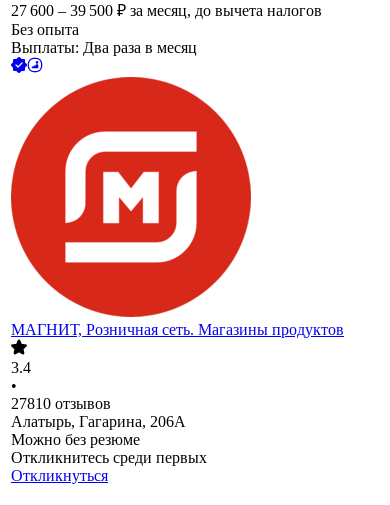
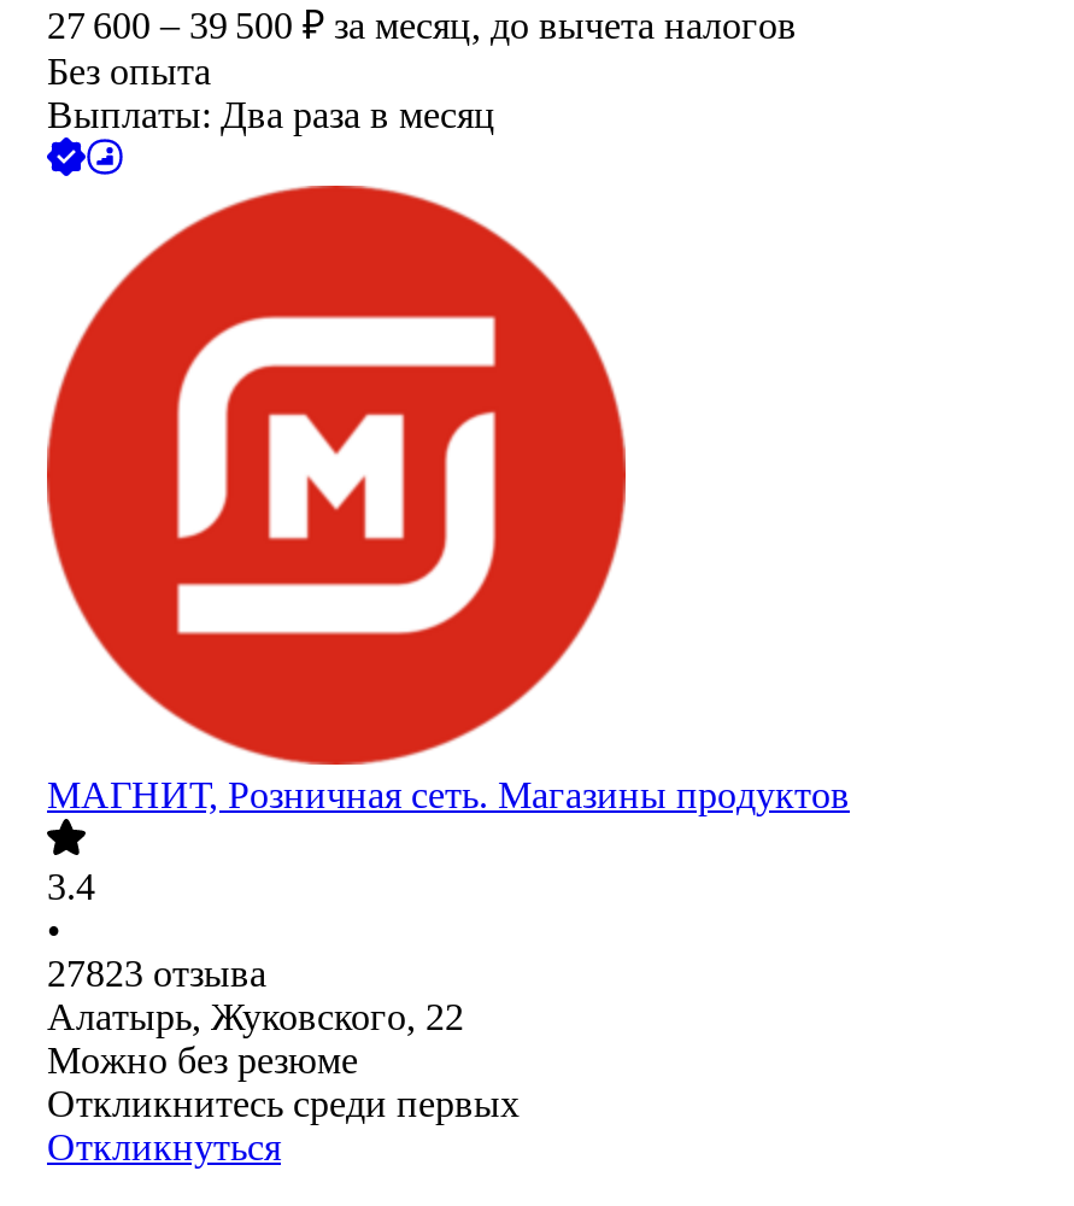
- 27810 отзывов
- Алатырь, Гагарина, 206А
+ 27823 отзыва
+ Алатырь, Жуковского, 22
